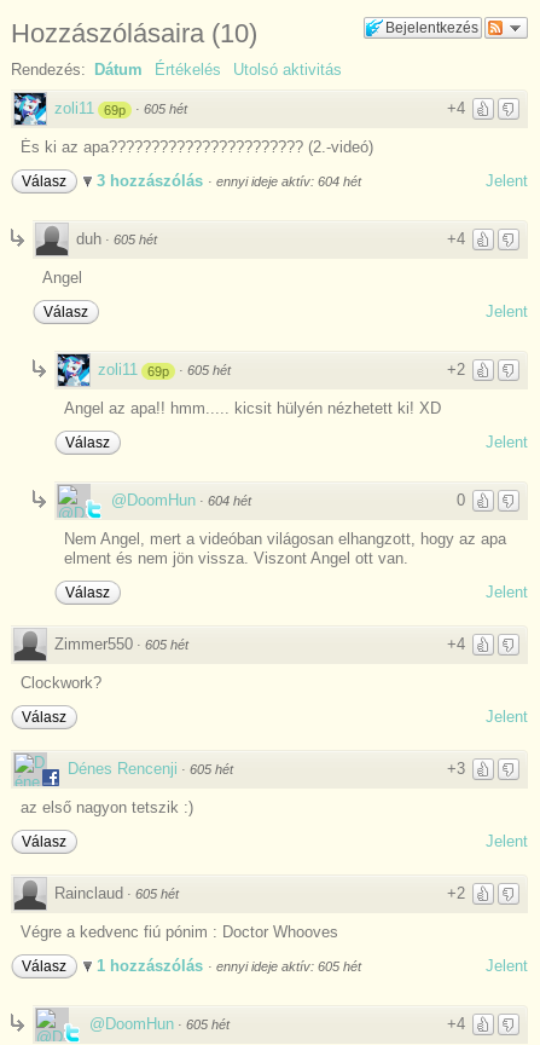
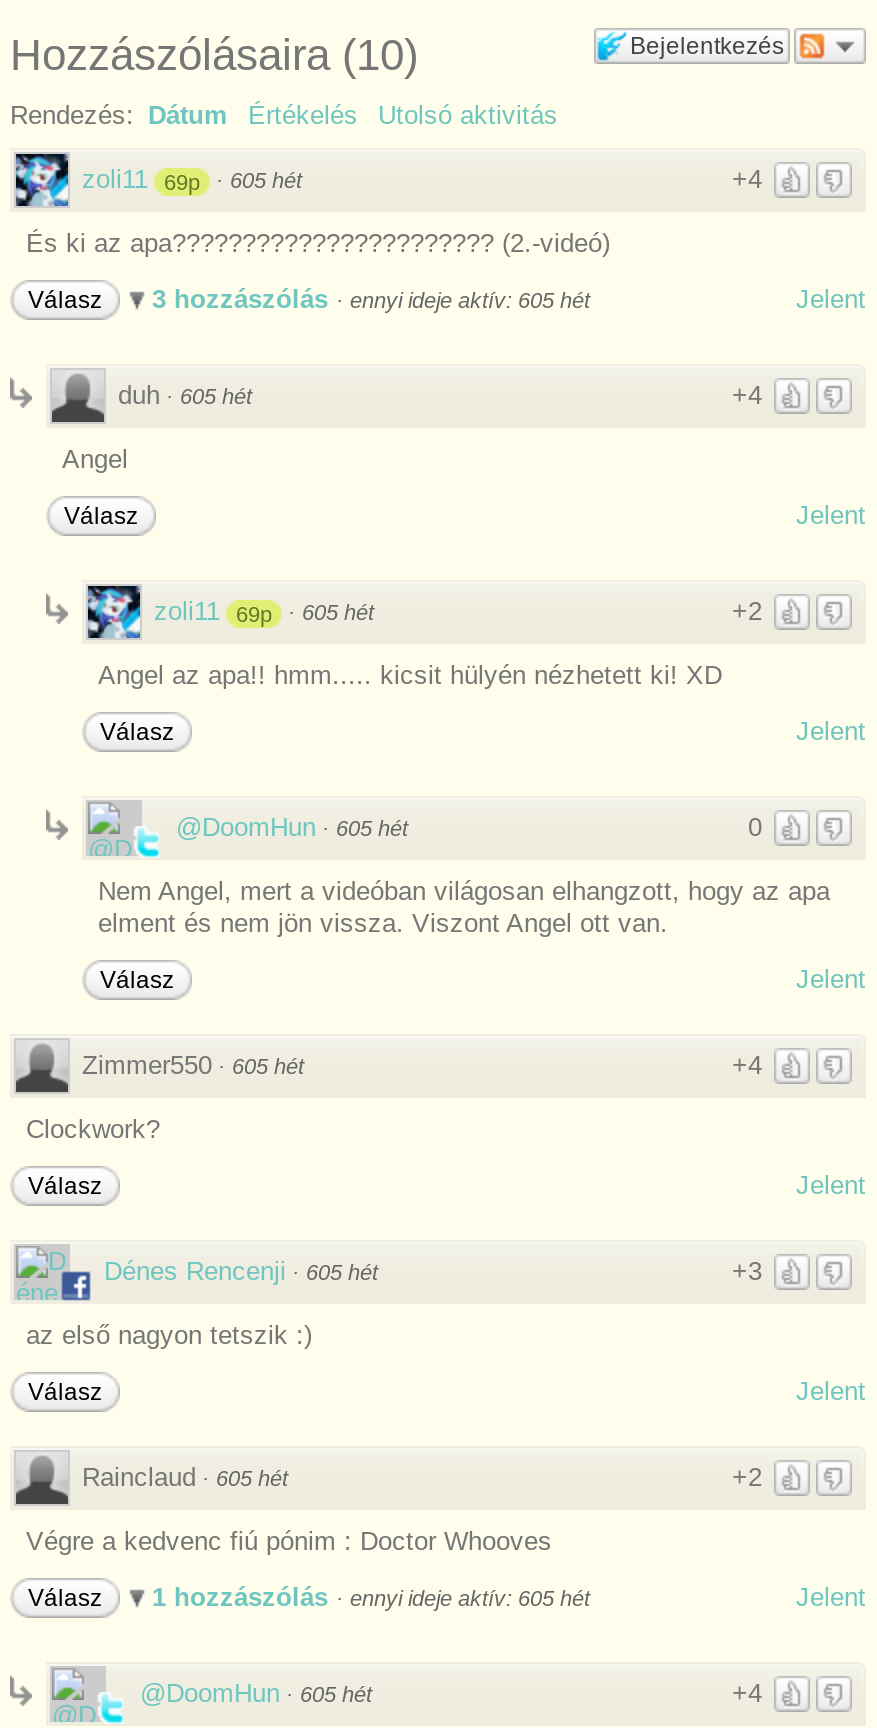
- 3 hozzászólás · ennyi ideje aktív: 604 hét
+ 3 hozzászólás · ennyi ideje aktív: 605 hét

- @DoomHun · 604 hét
+ @DoomHun · 605 hét
